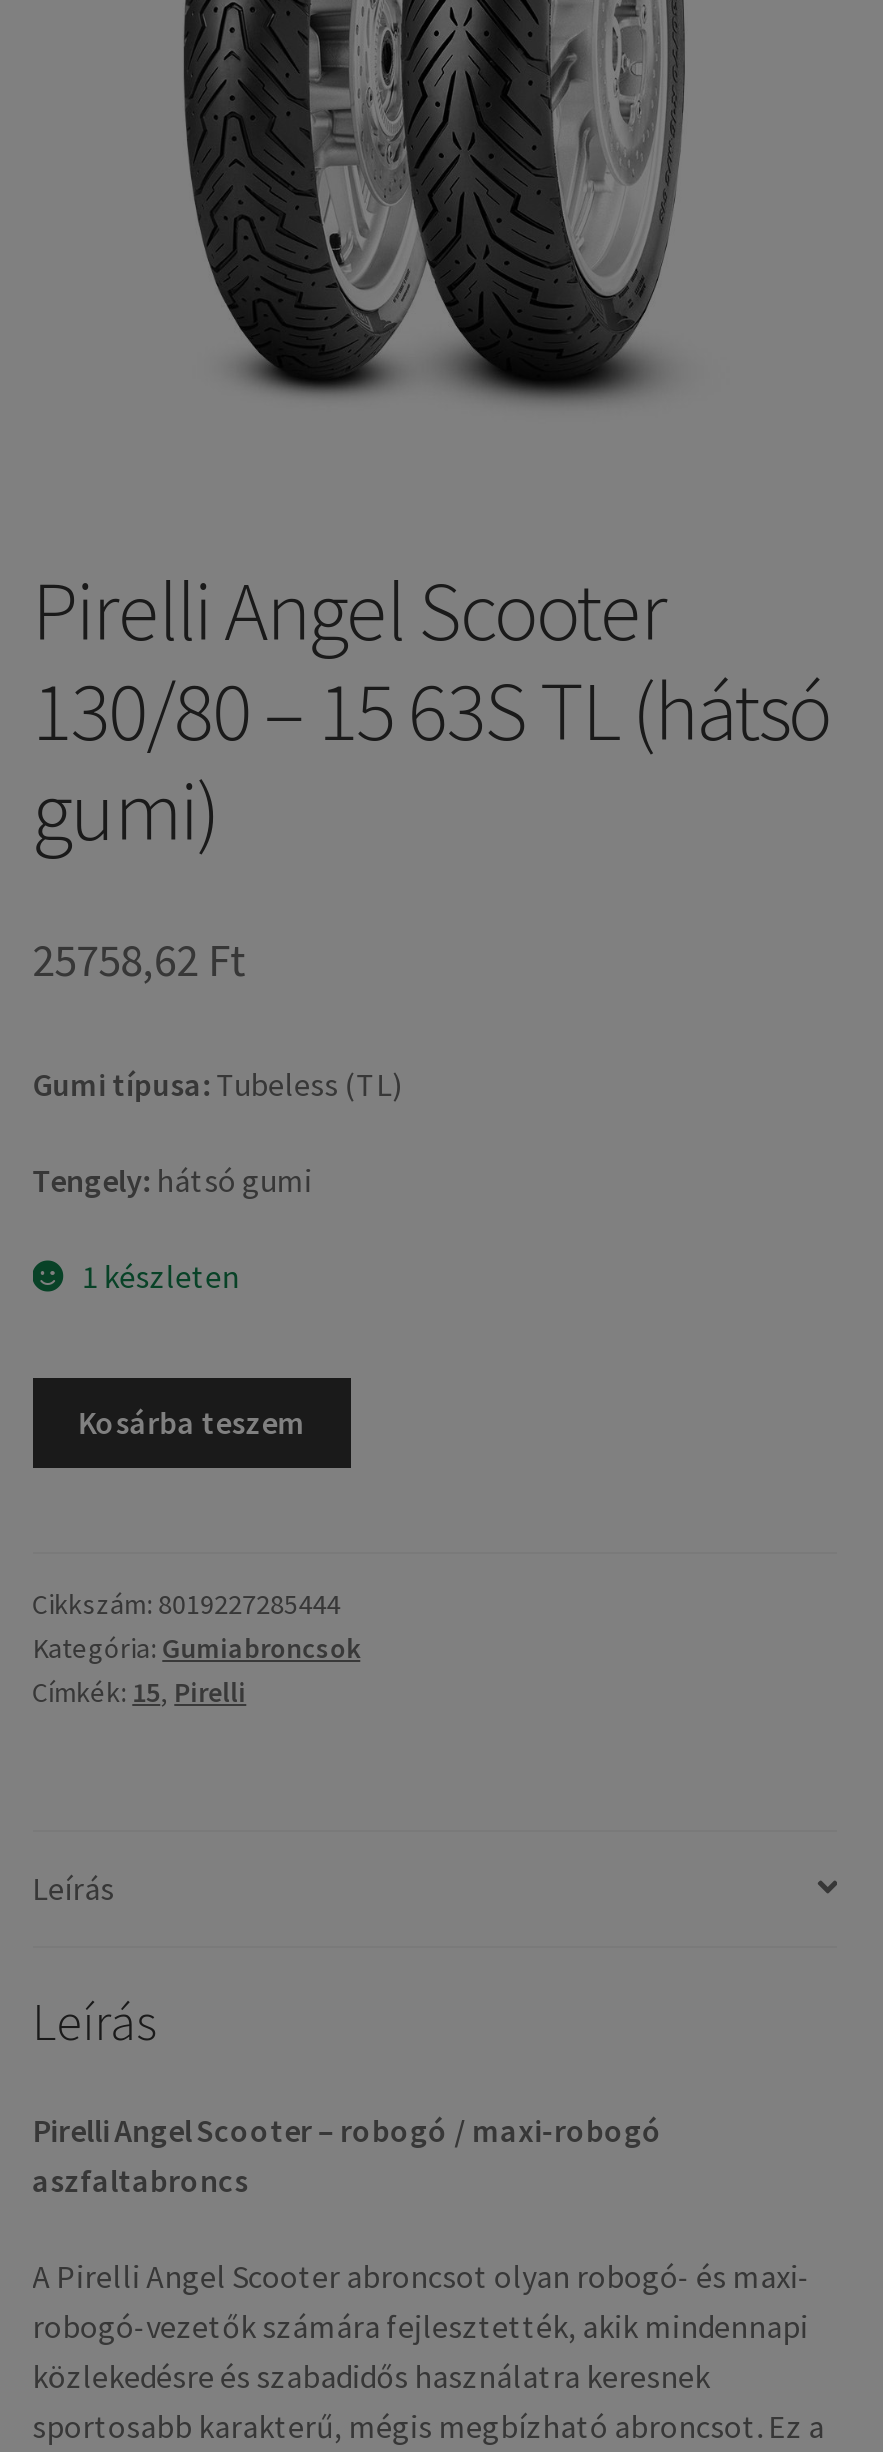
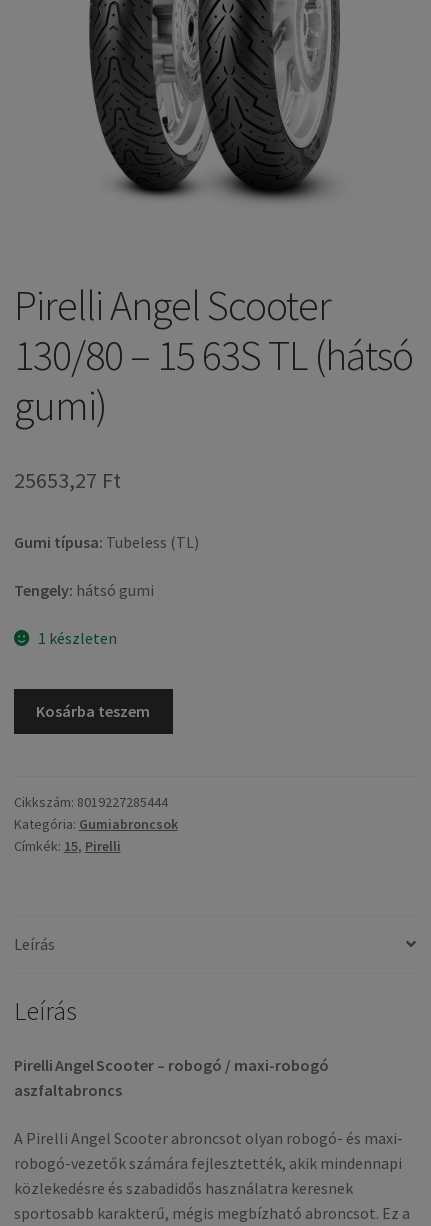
- 25758,62 Ft
+ 25653,27 Ft
